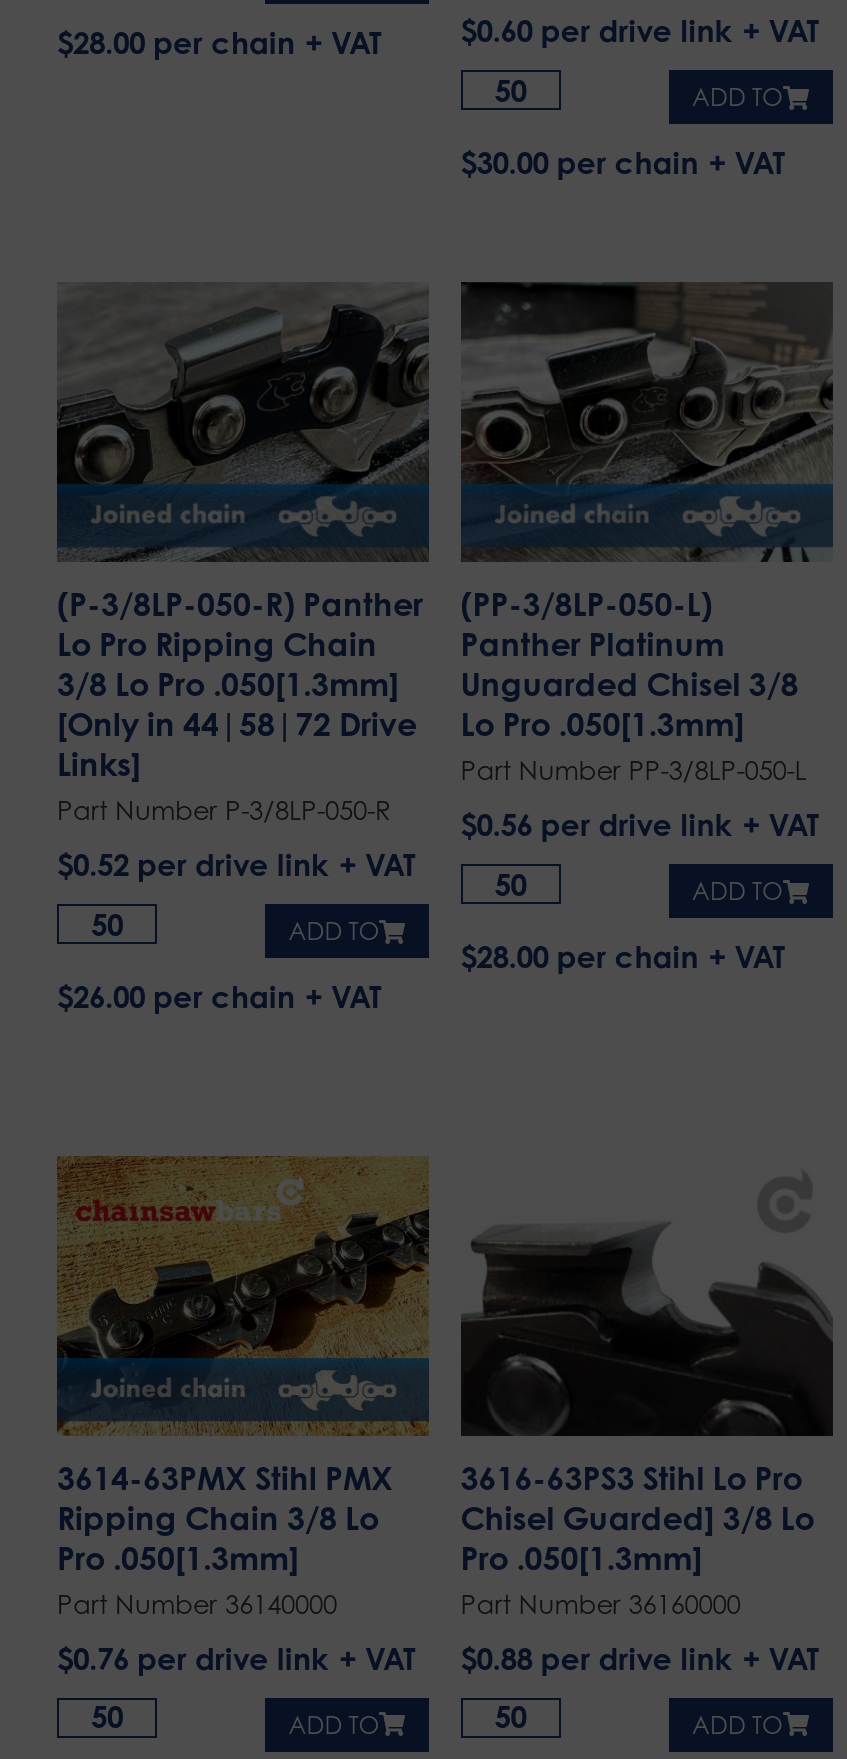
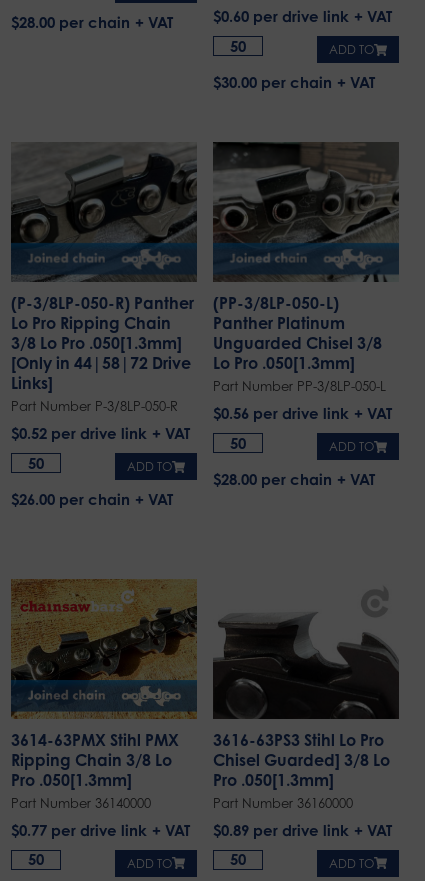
- $0.76 per drive link
+ $0.77 per drive link

- $0.88 per drive link
+ $0.89 per drive link
